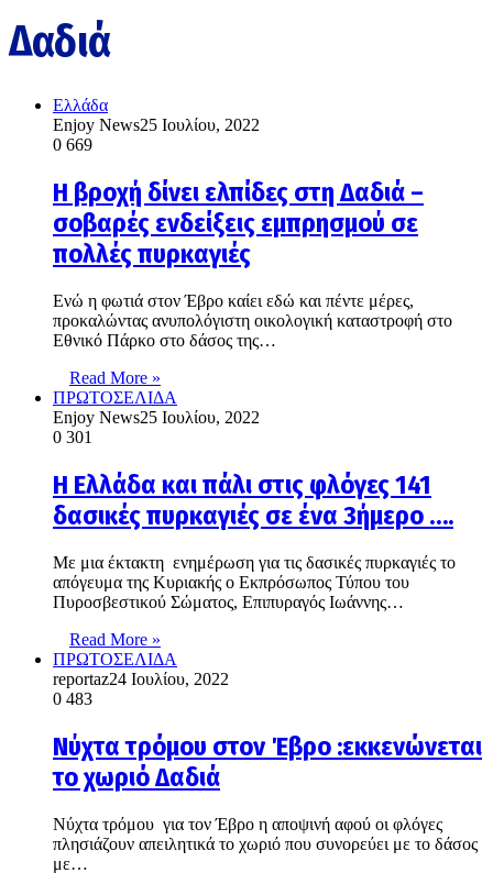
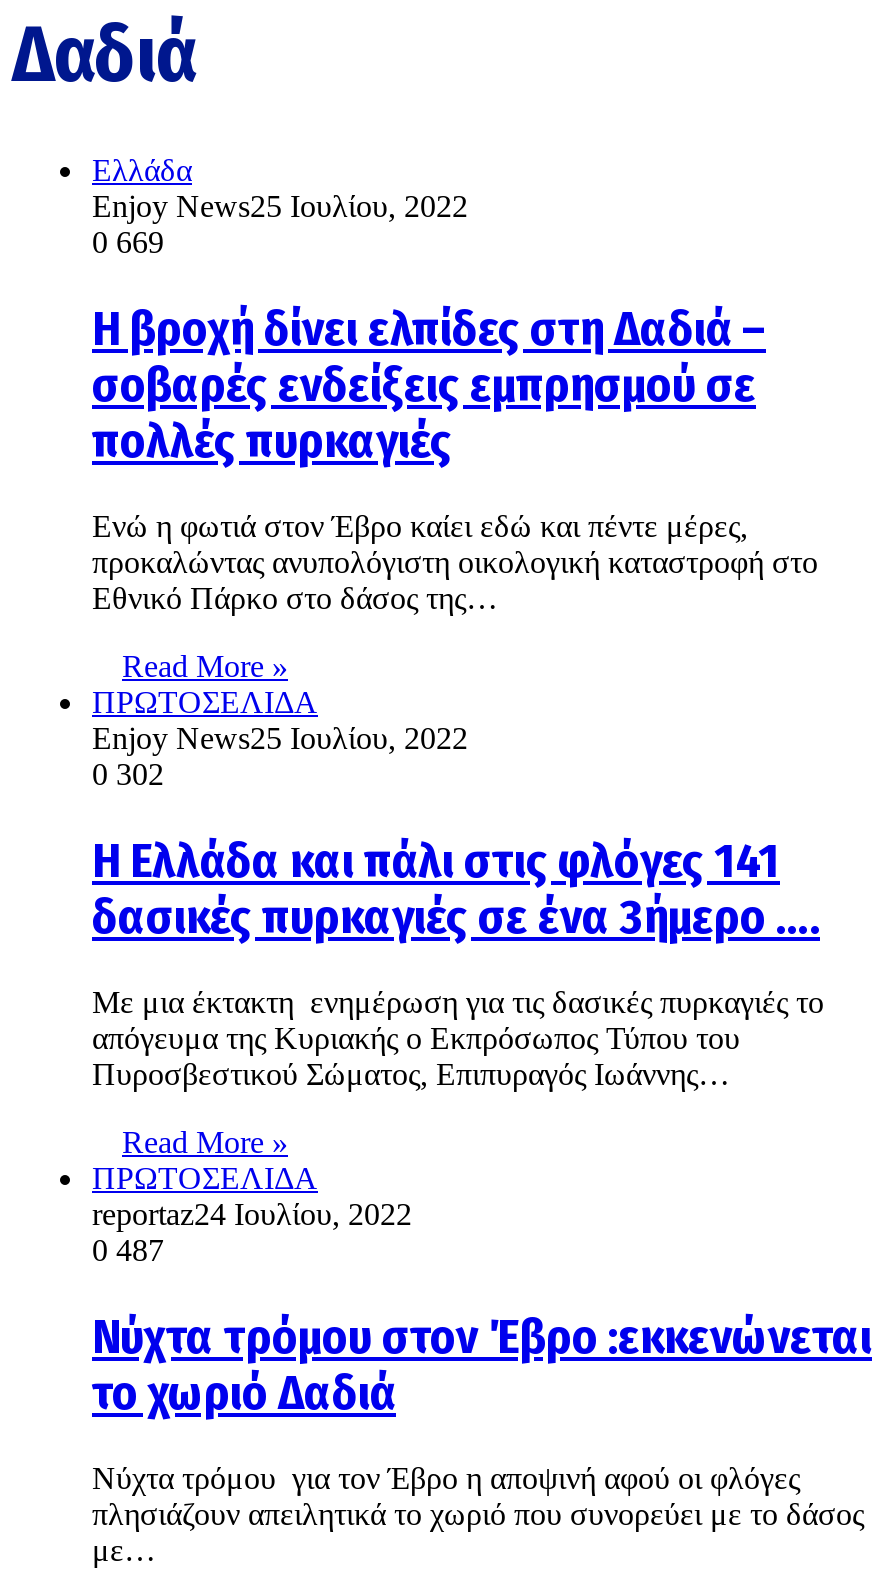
- 0 301
+ 0 302

- 0 483
+ 0 487
